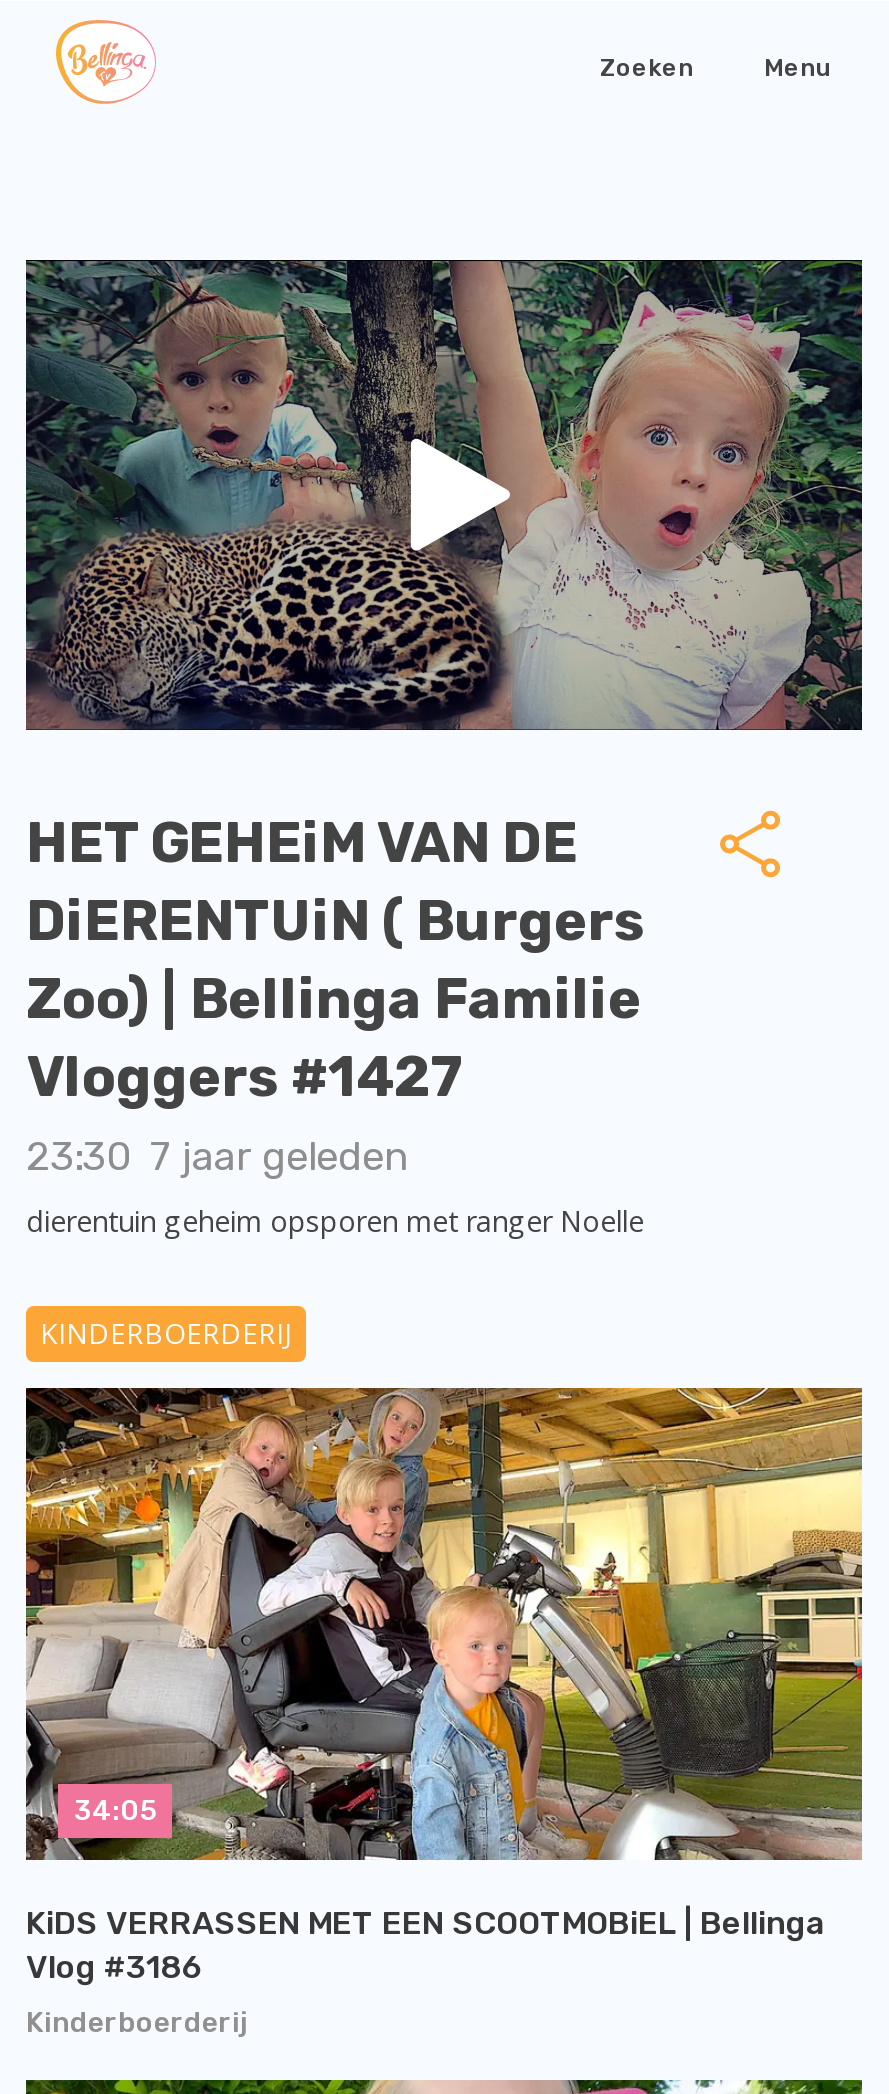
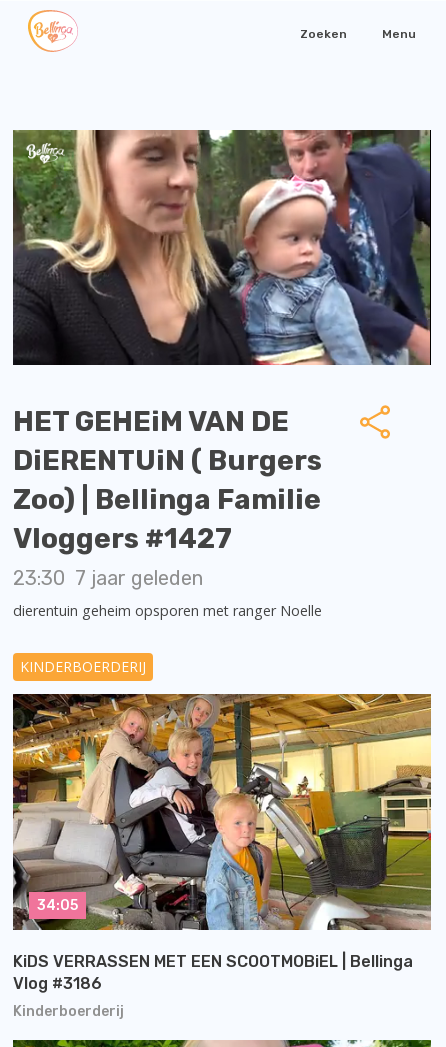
- [image]
+ [image]
